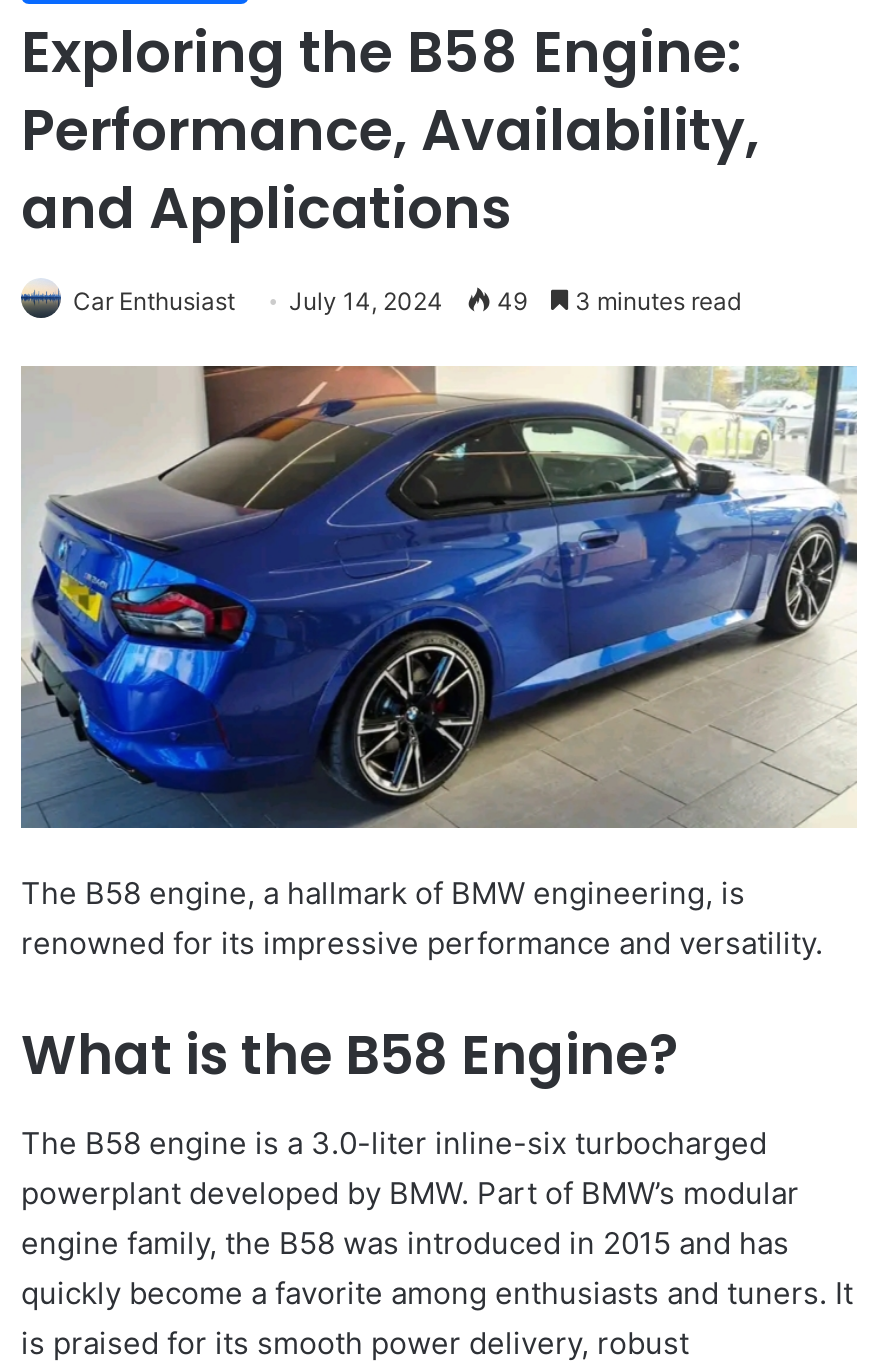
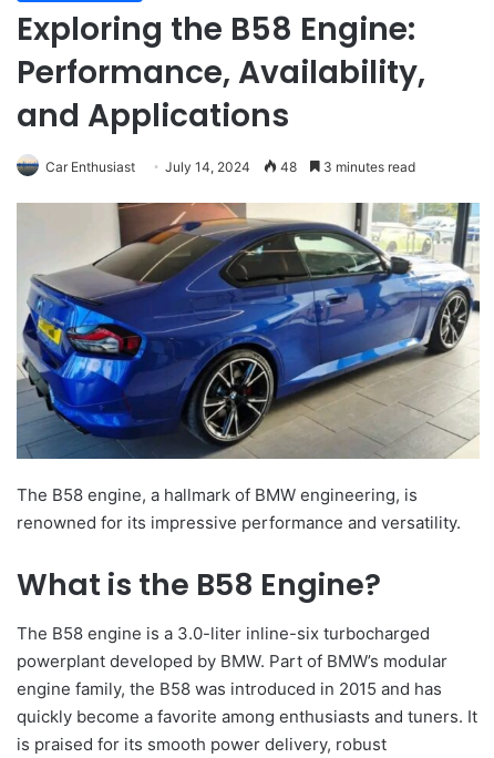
- Car Enthusiast July 14, 2024 49 3 minutes read
+ Car Enthusiast July 14, 2024 48 3 minutes read
